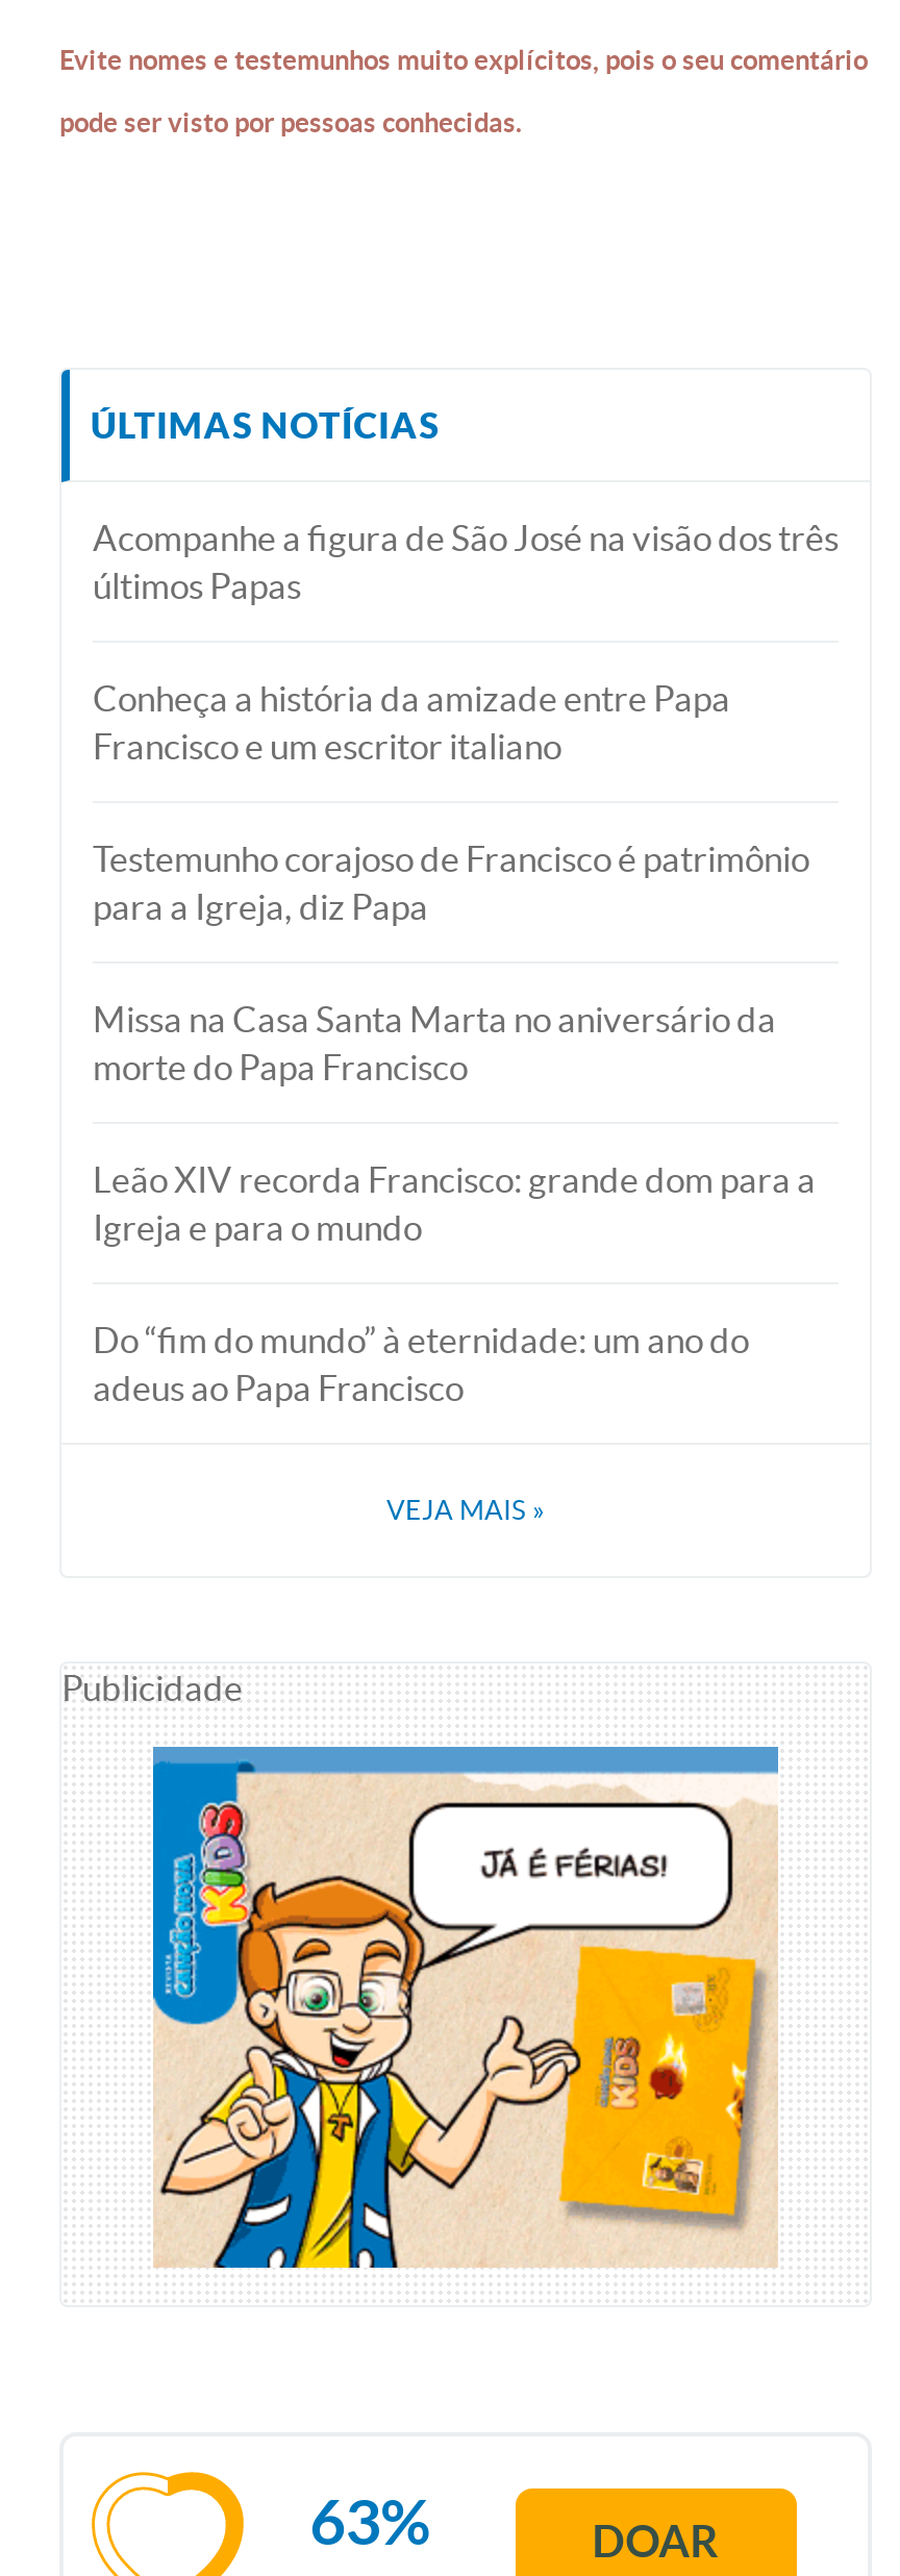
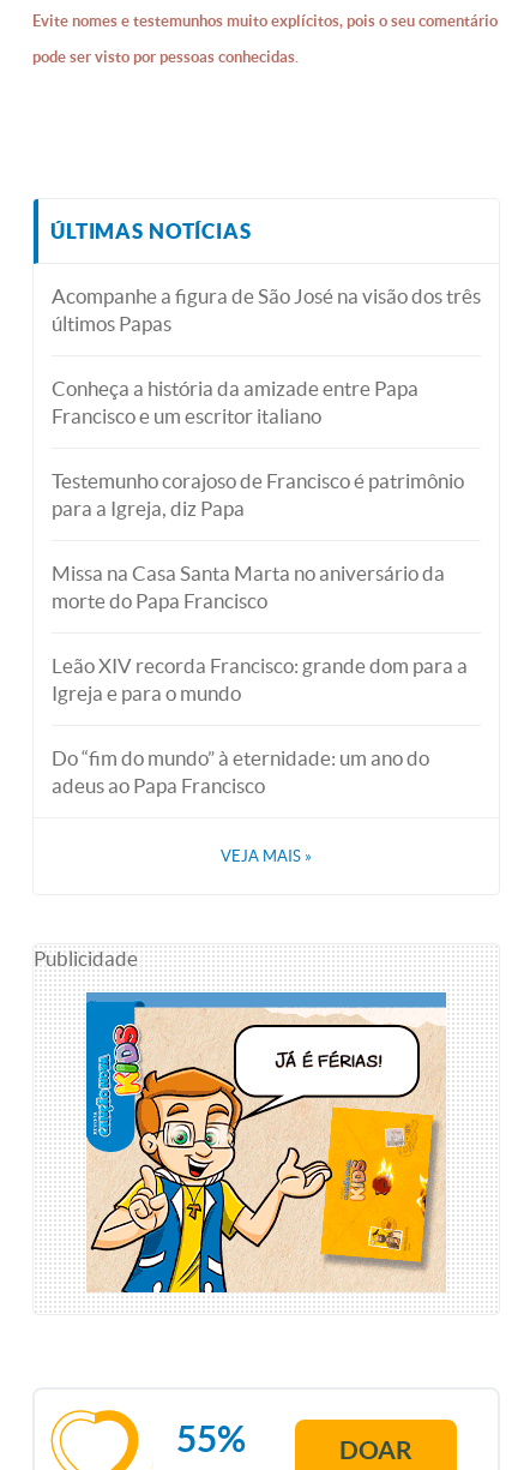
- 63%
+ 55%
